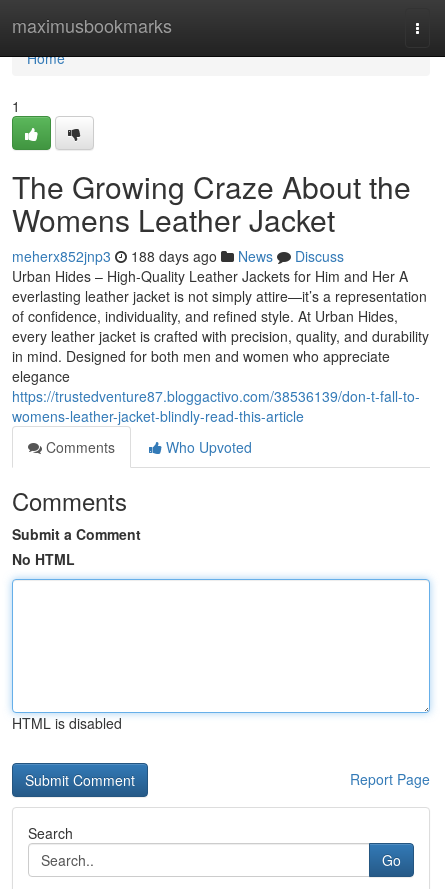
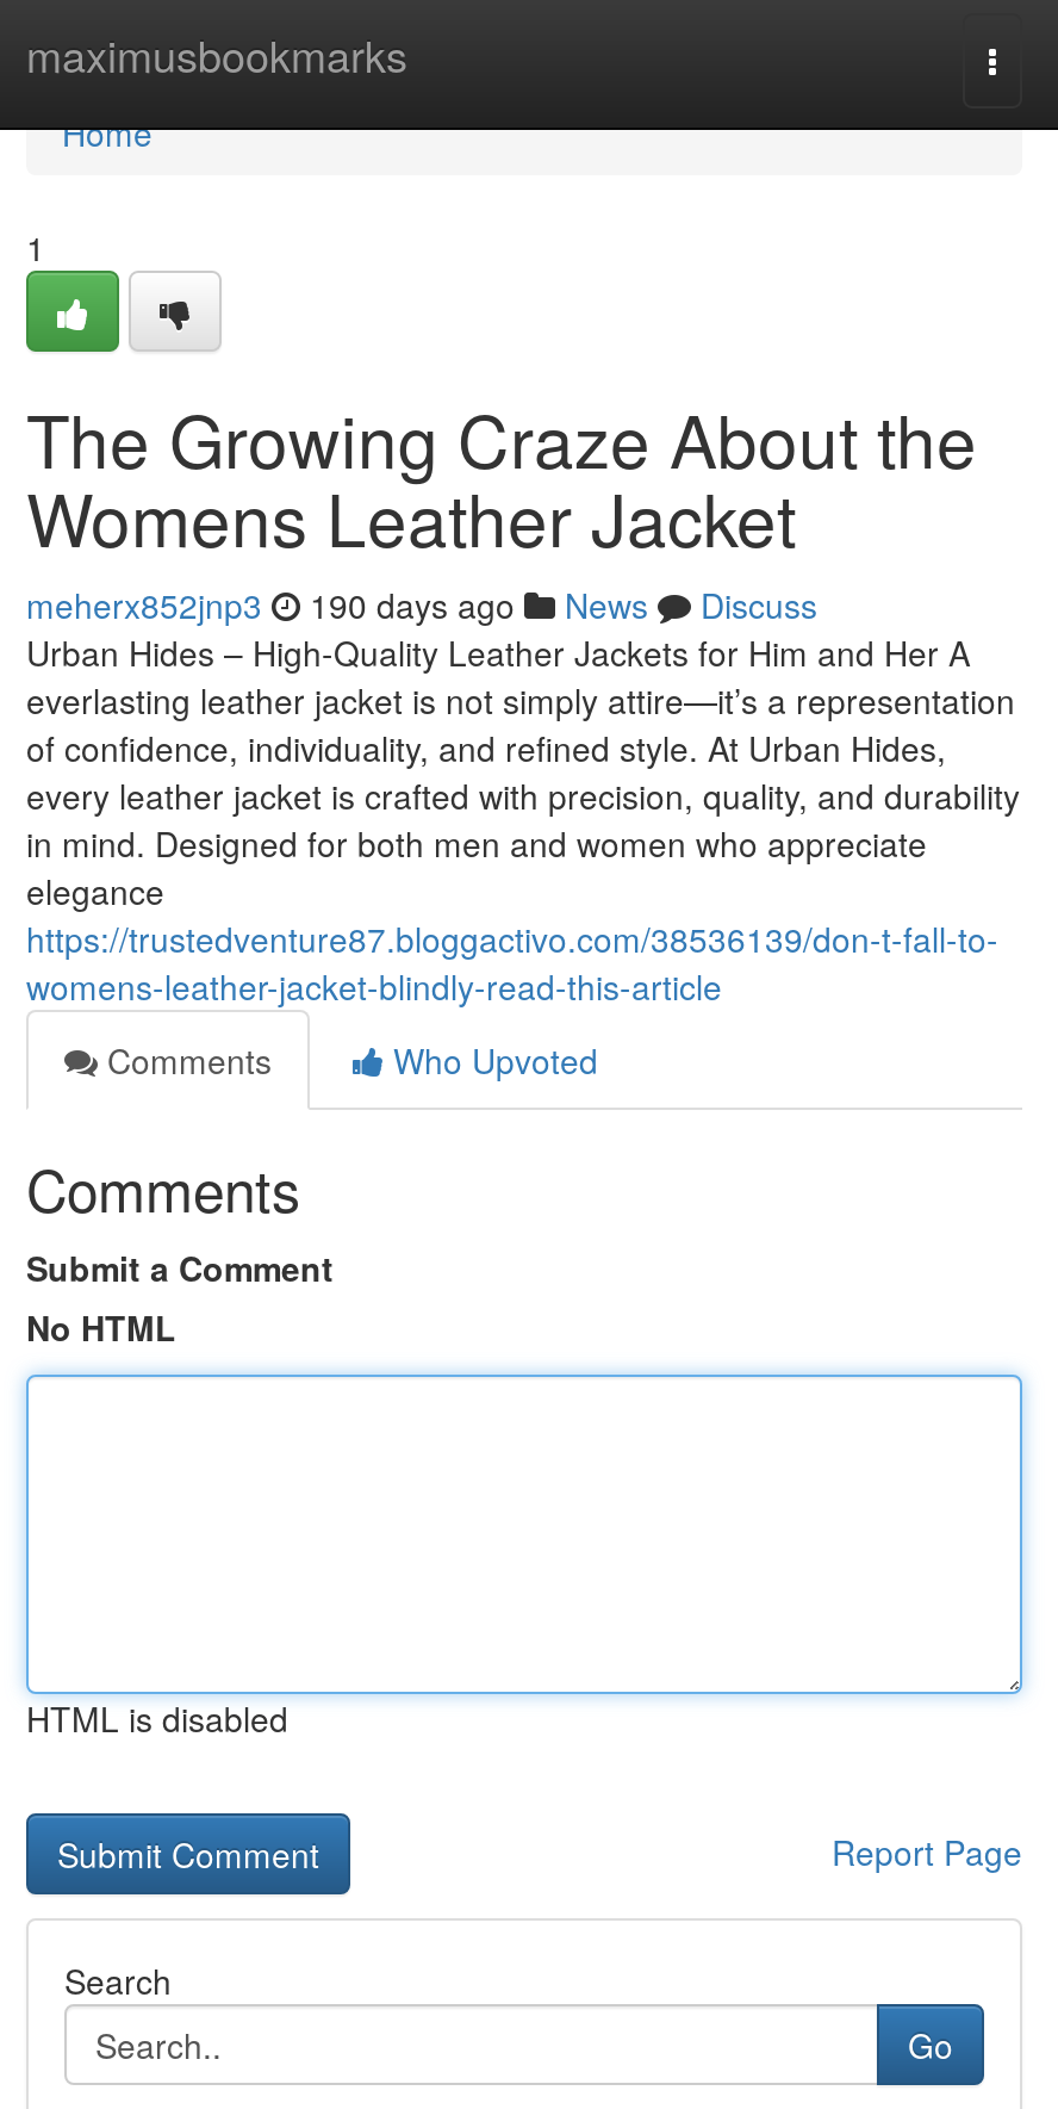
- meherx852jnp3 188 days ago News Discuss
+ meherx852jnp3 190 days ago News Discuss
